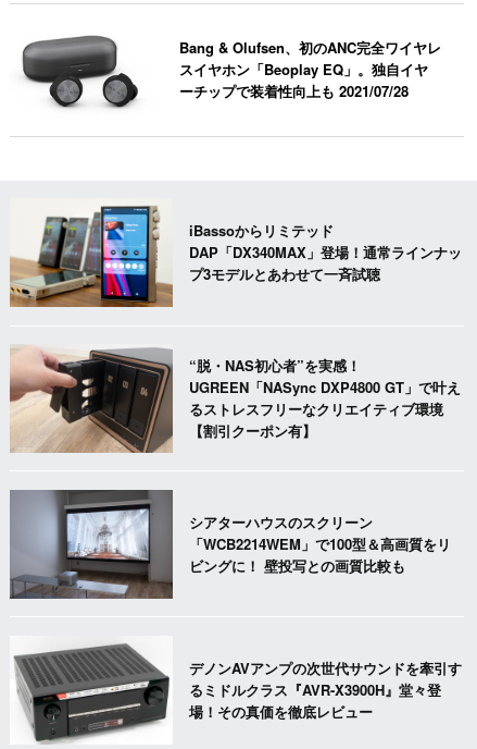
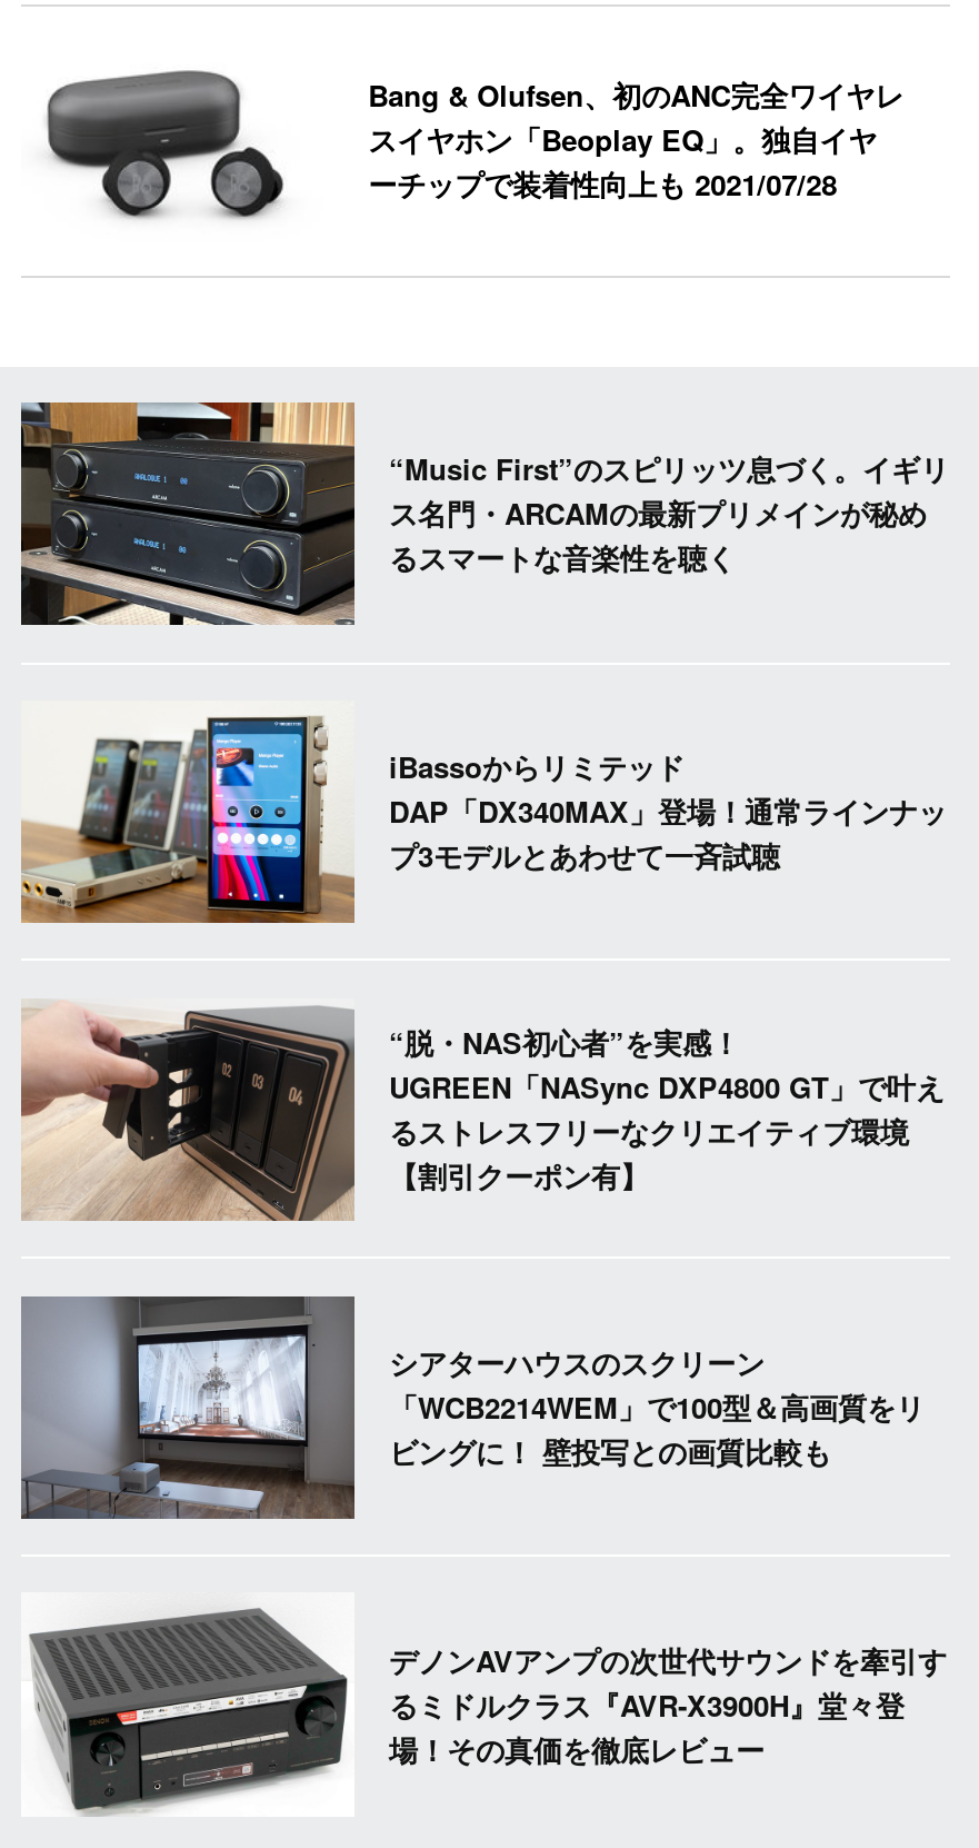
+ [image]
+ “Music First”のスピリッツ息づく。イギリ
+ ス名門・ARCAMの最新プリメインが秘め
+ るスマートな音楽性を聴く
